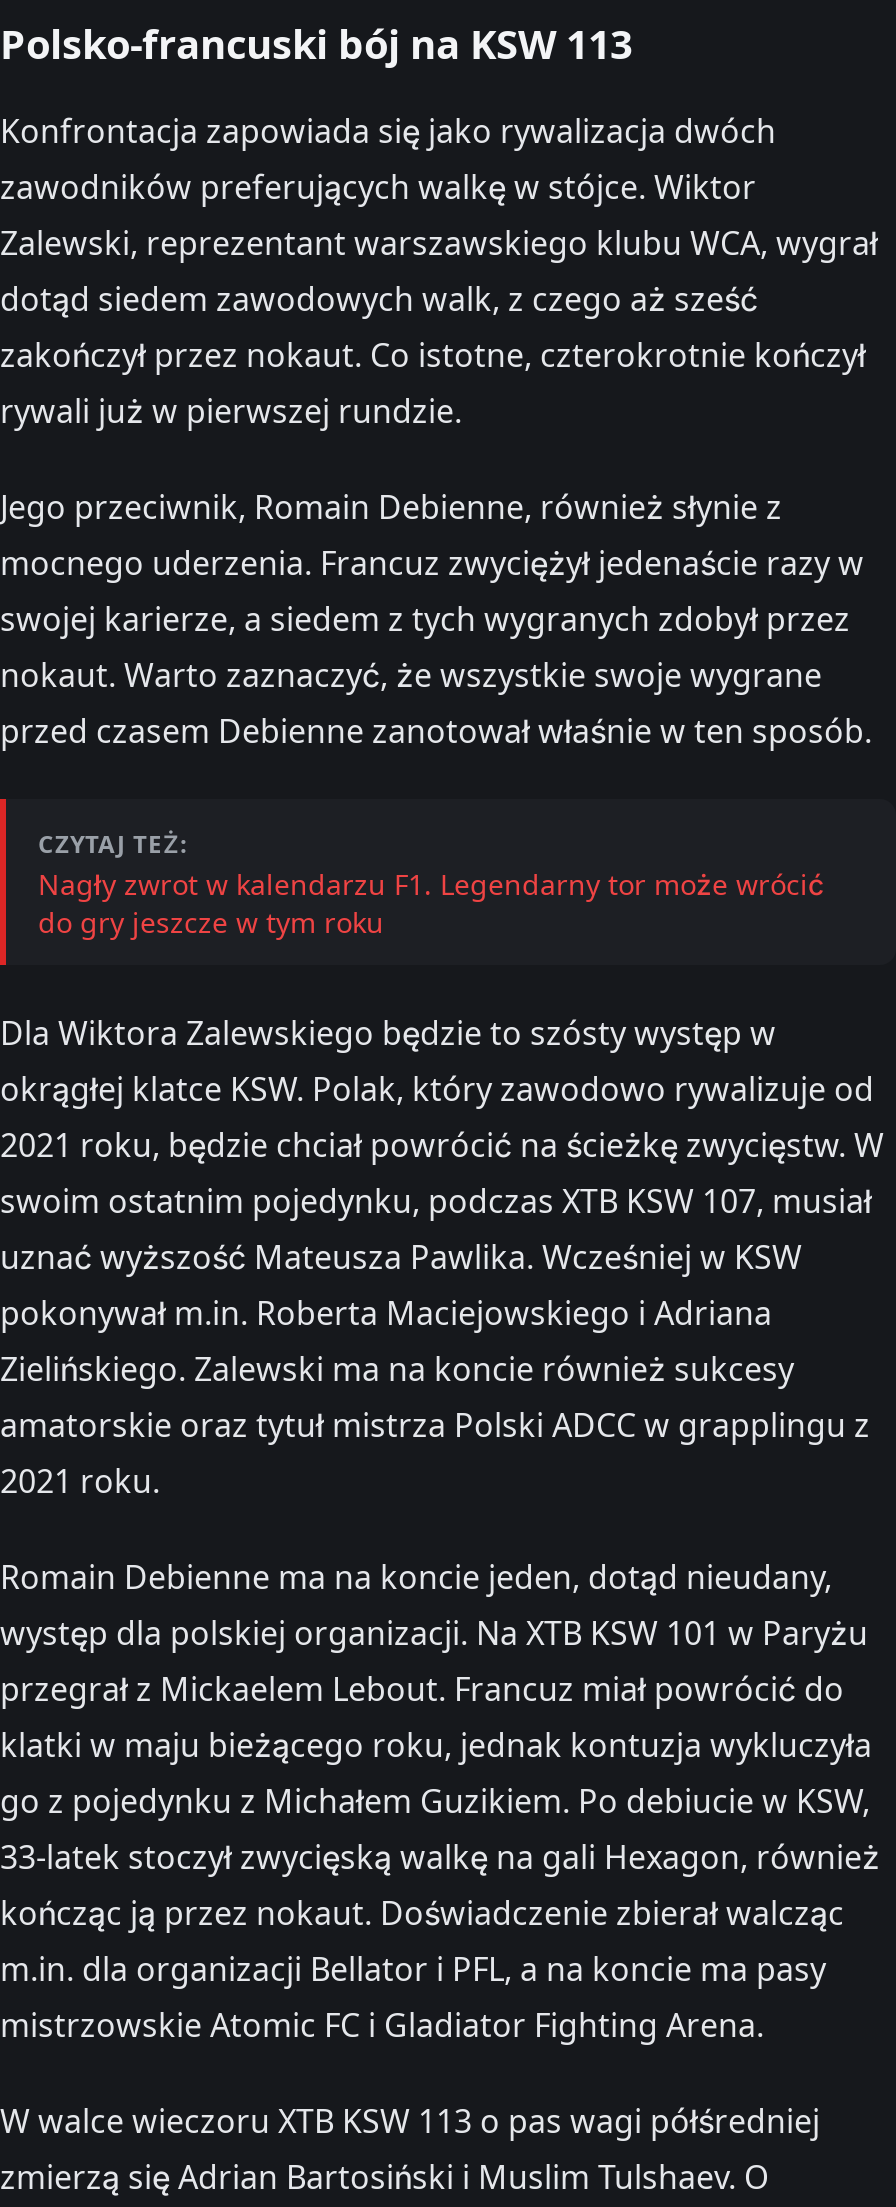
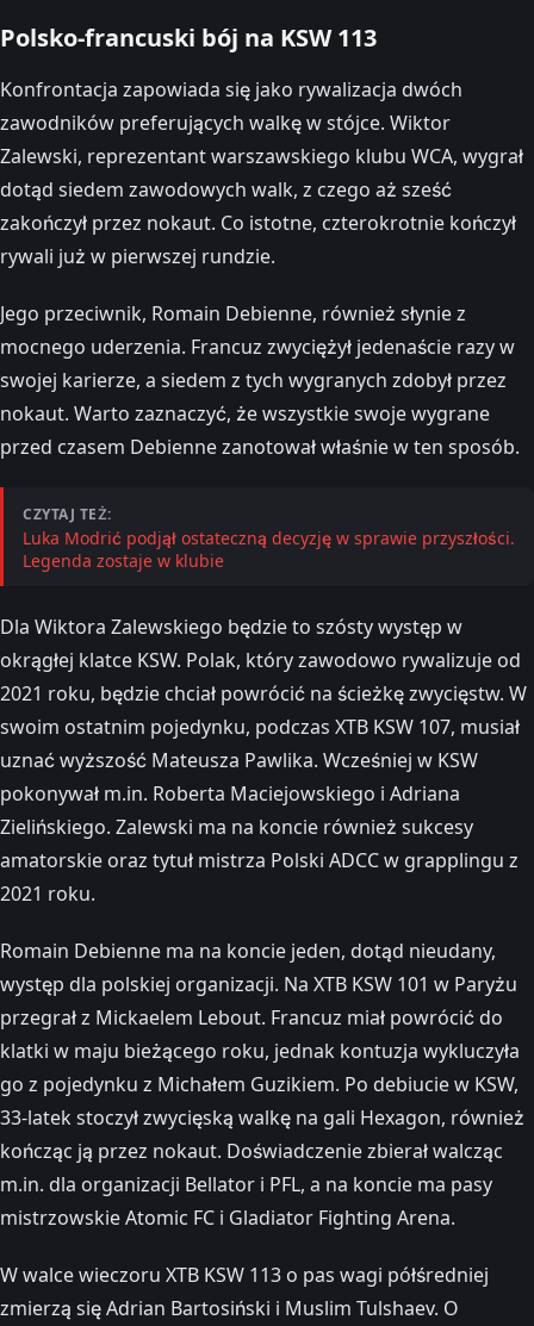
- Nagły zwrot w kalendarzu F1. Legendarny tor może wrócić
- do gry jeszcze w tym roku
+ Luka Modrić podjął ostateczną decyzję w sprawie przyszłości.
+ Legenda zostaje w klubie
